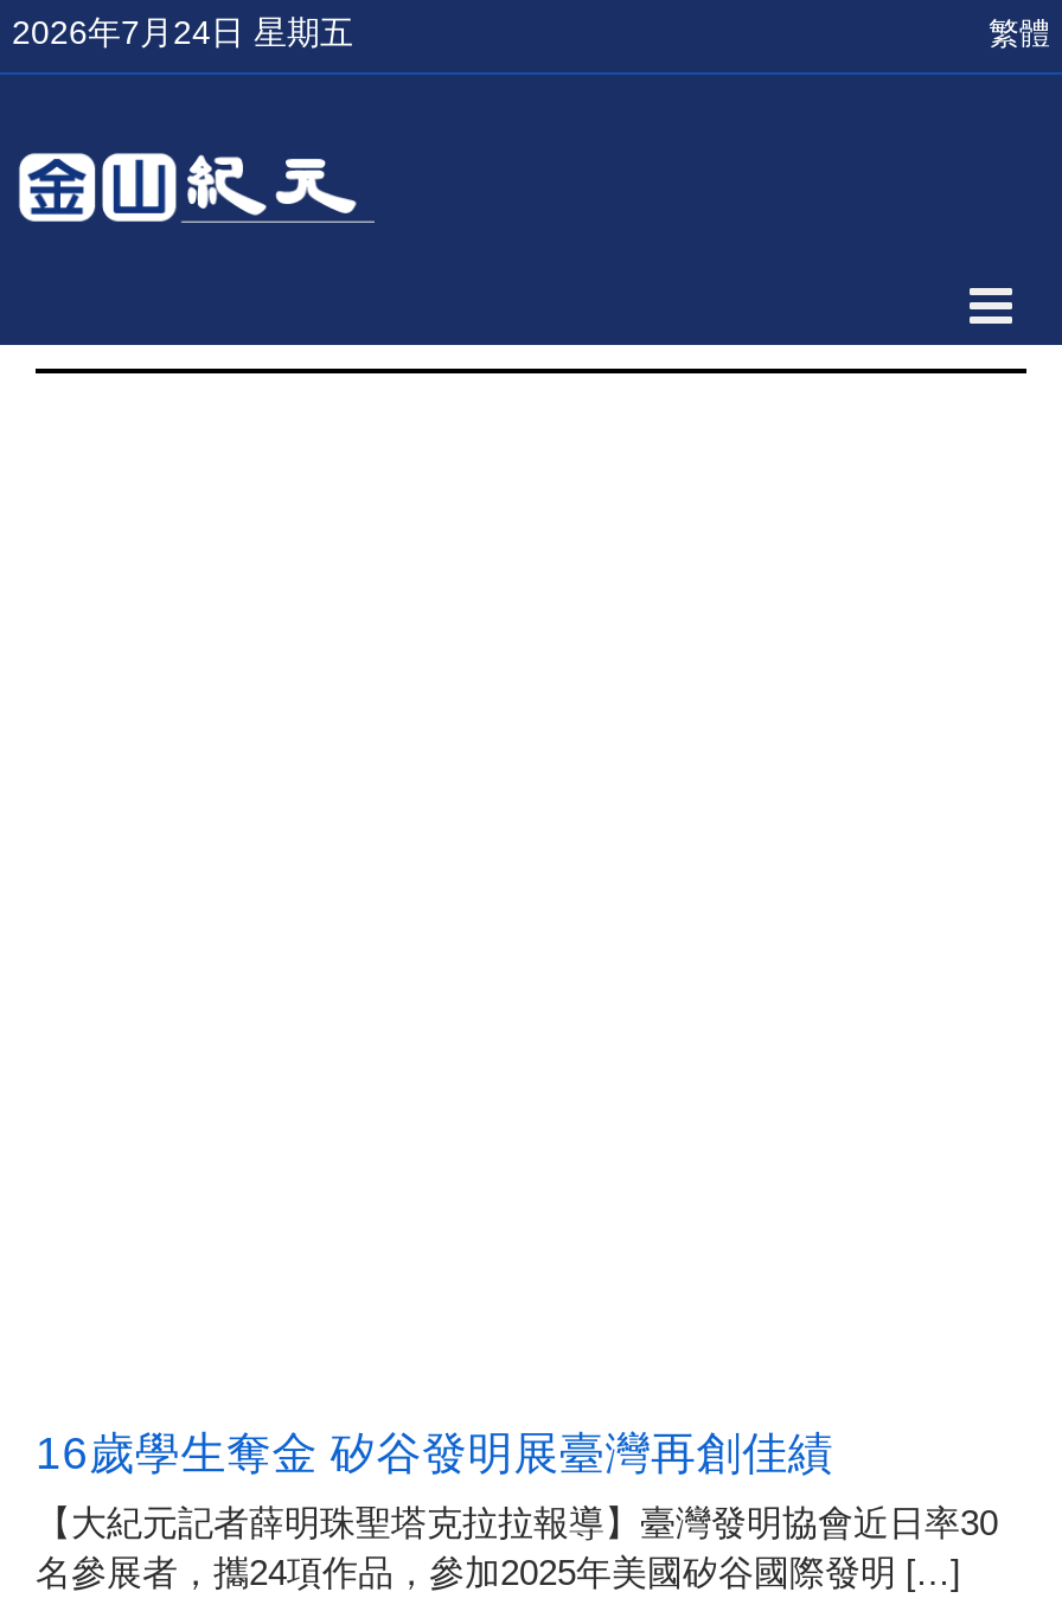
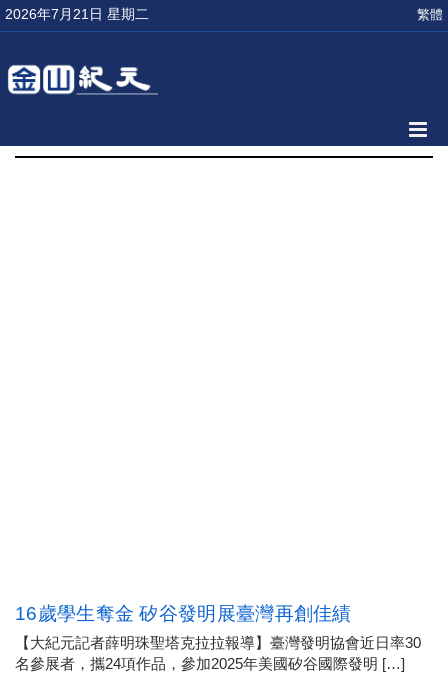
- 2026年7月24日 星期五
+ 2026年7月21日 星期二
